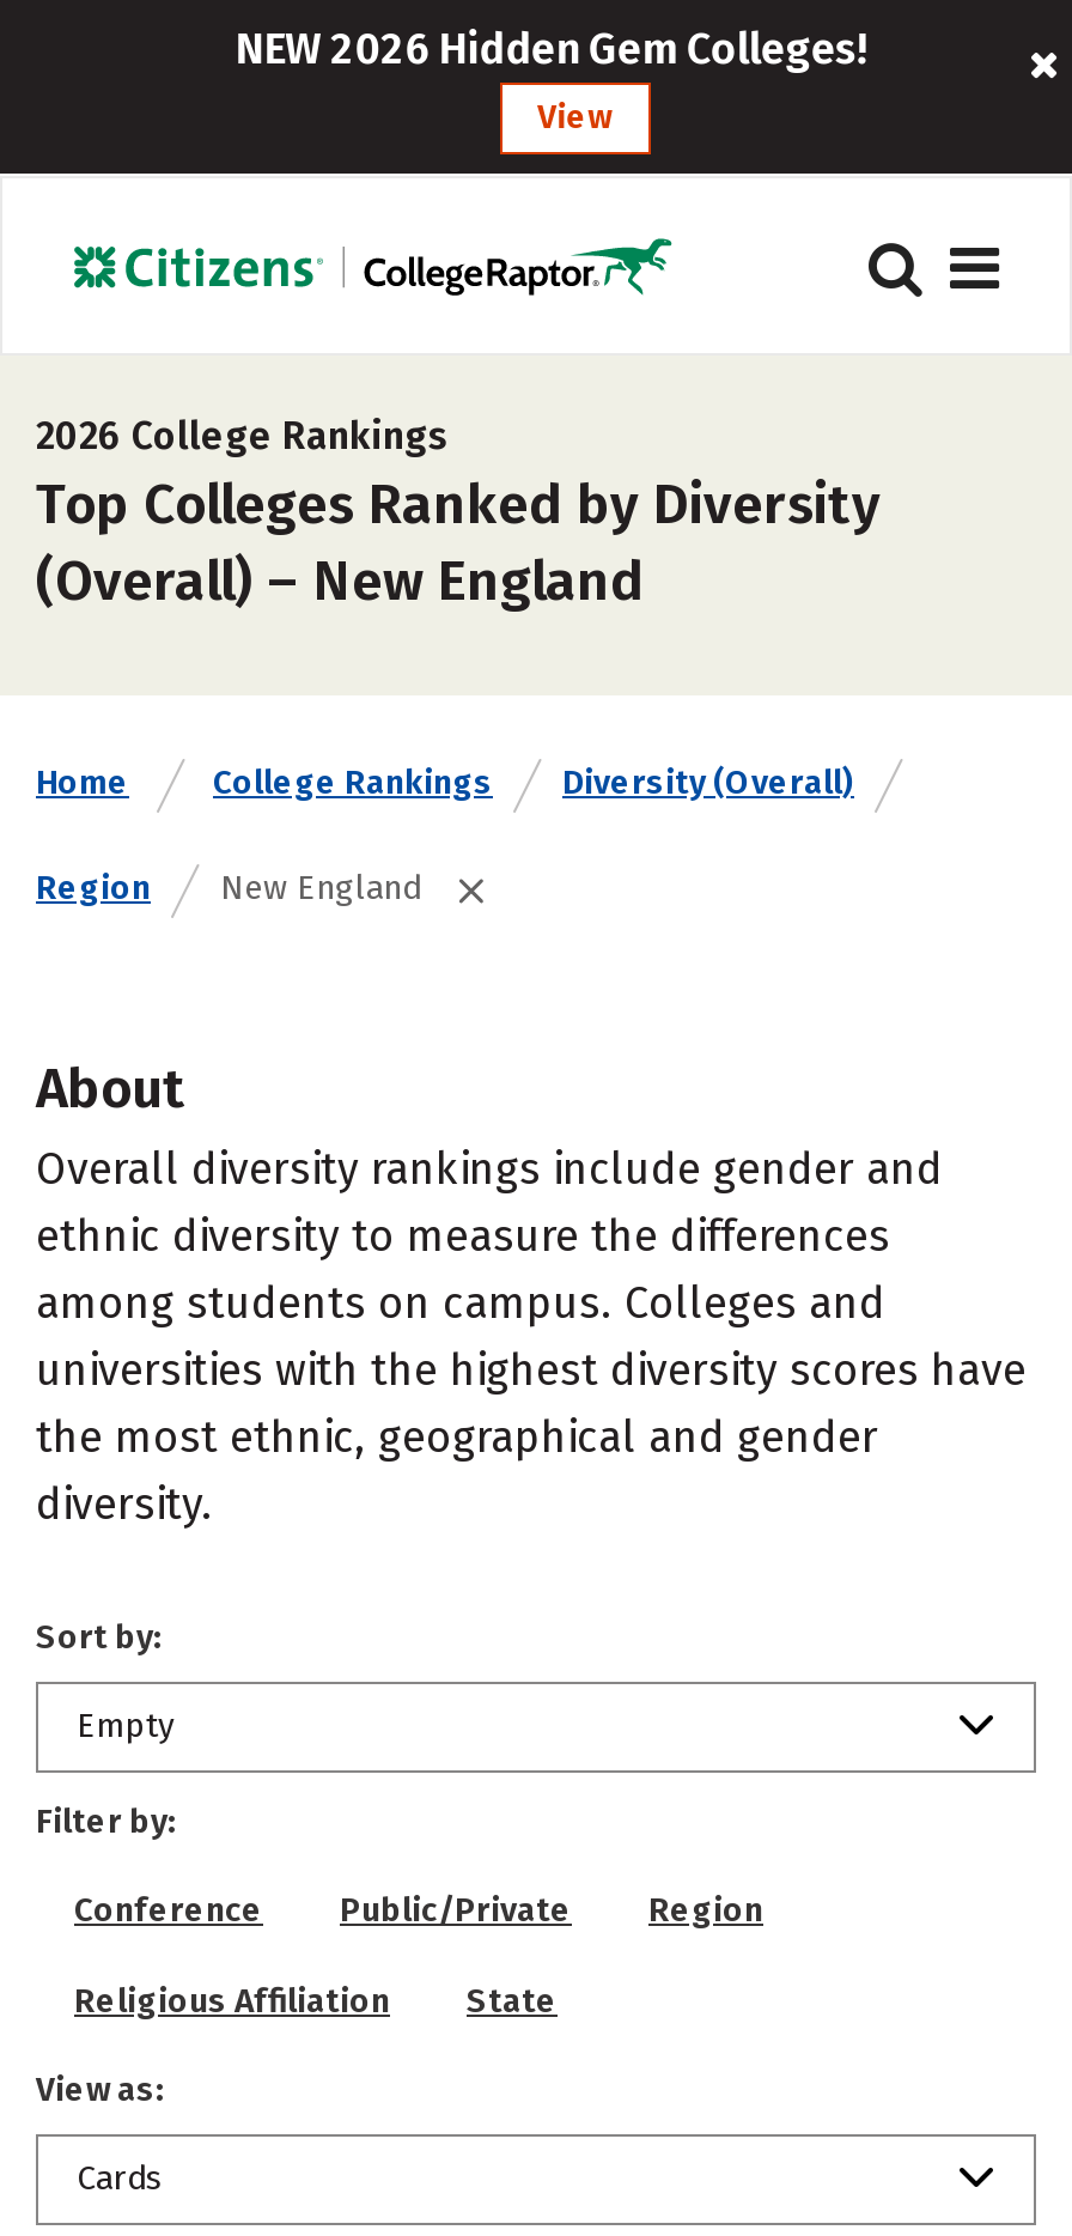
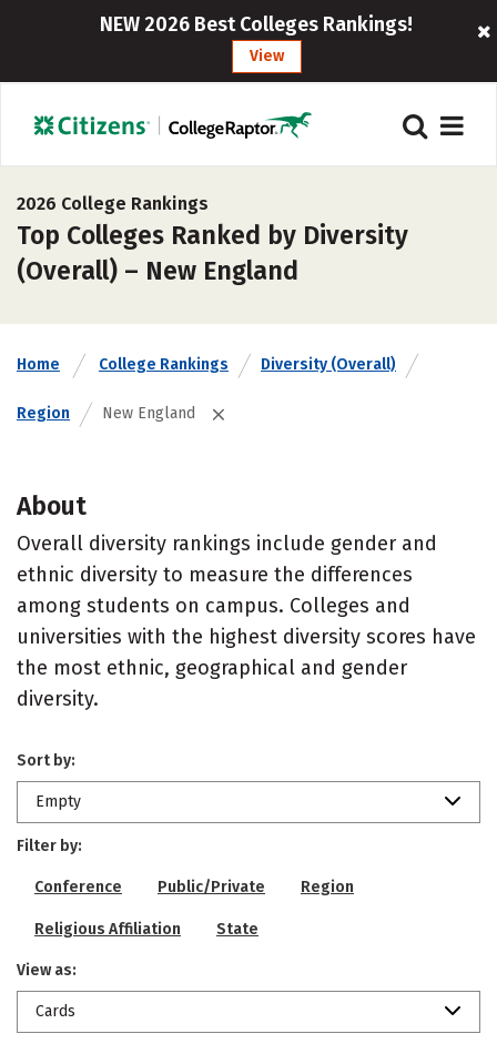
- NEW 2026 Hidden Gem Colleges!
+ NEW 2026 Best Colleges Rankings!
